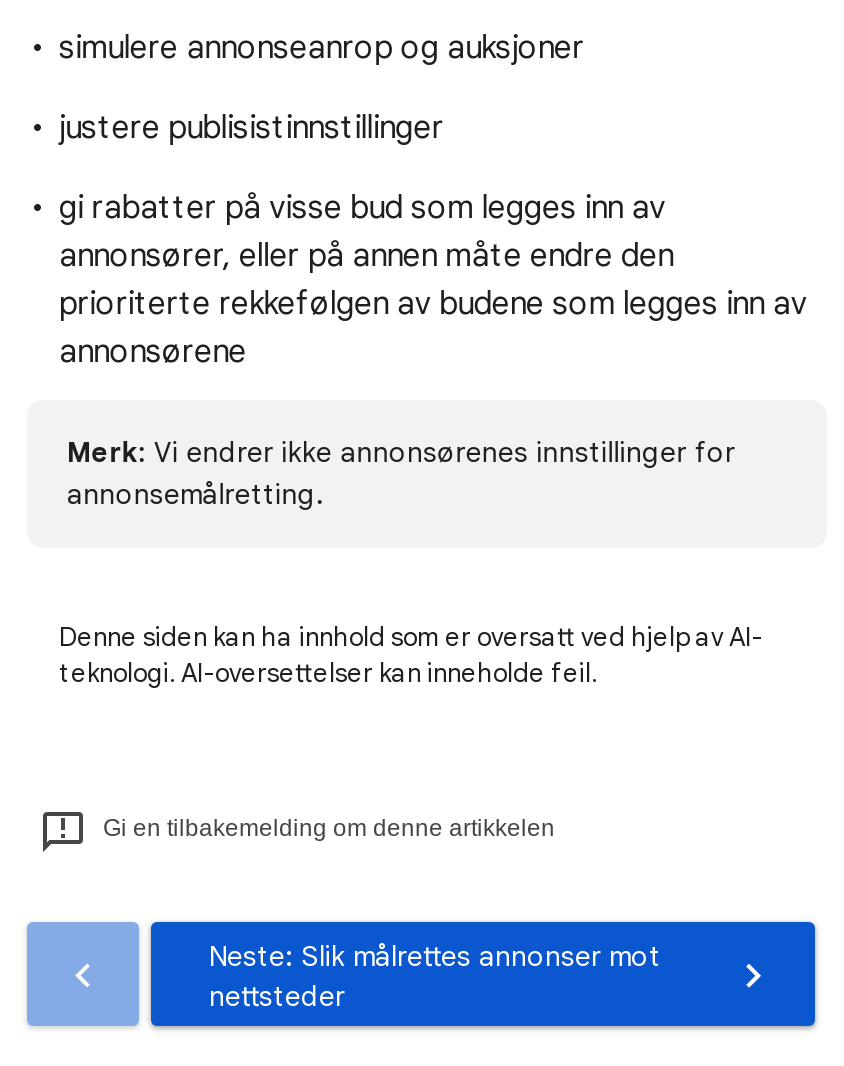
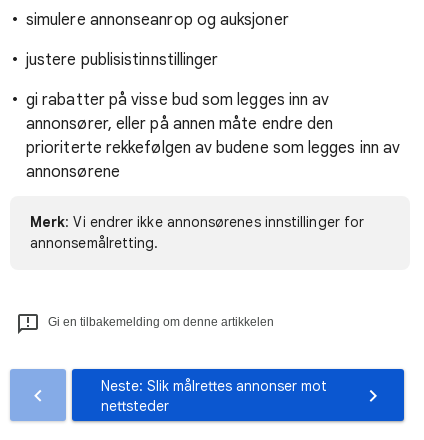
- Denne siden kan ha innhold som er oversatt ved hjelp av AI-
- teknologi. AI-oversettelser kan inneholde feil.
